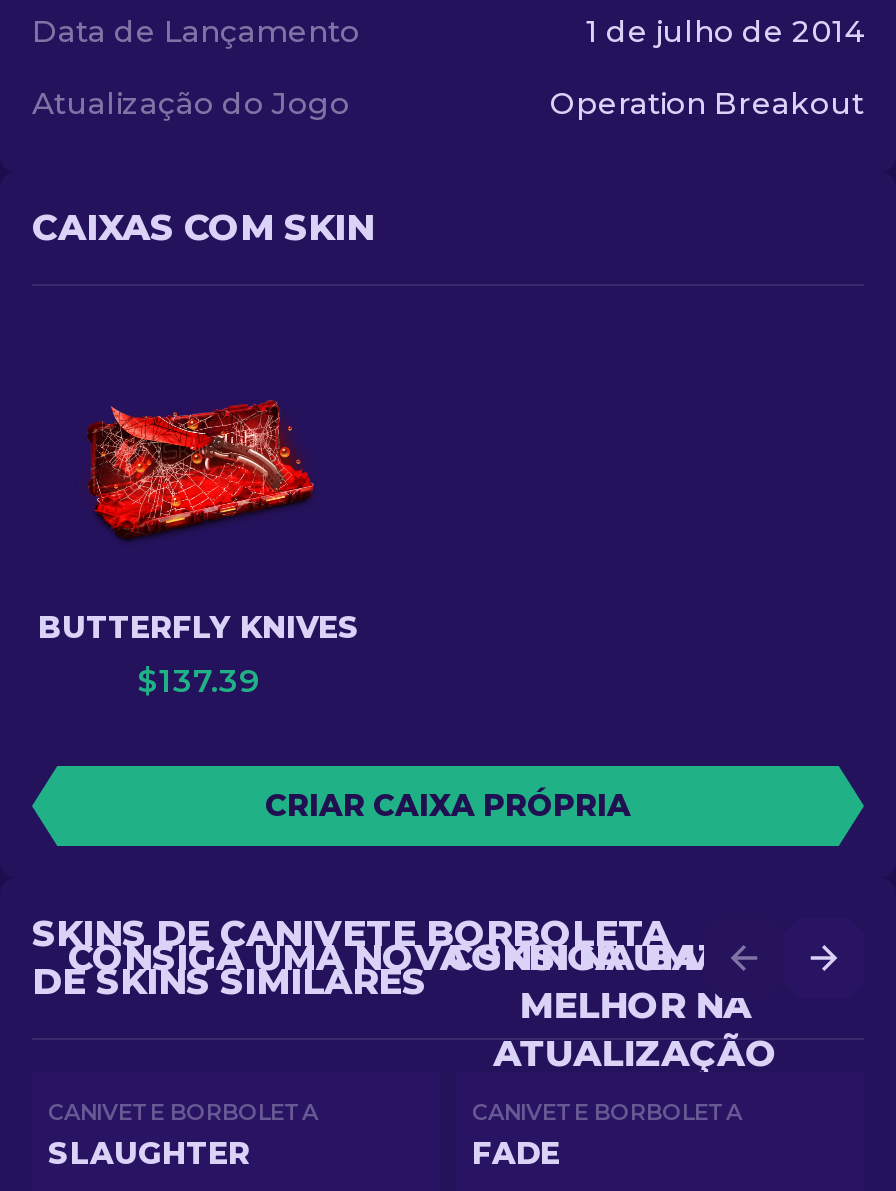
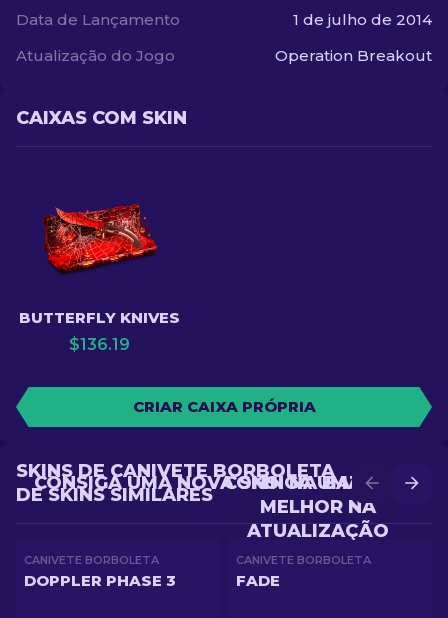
- $137.39
+ $136.19

- SLAUGHTER
+ DOPPLER PHASE 3
